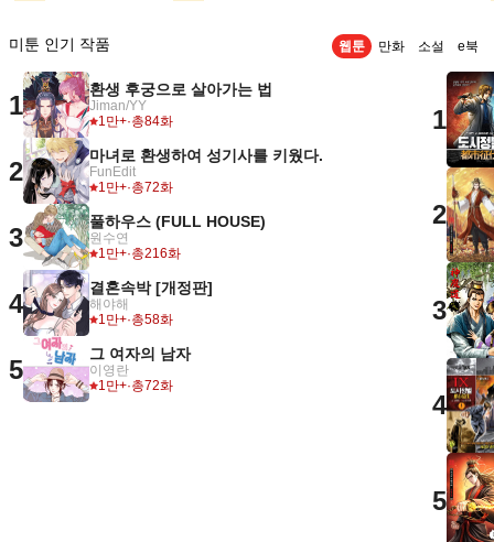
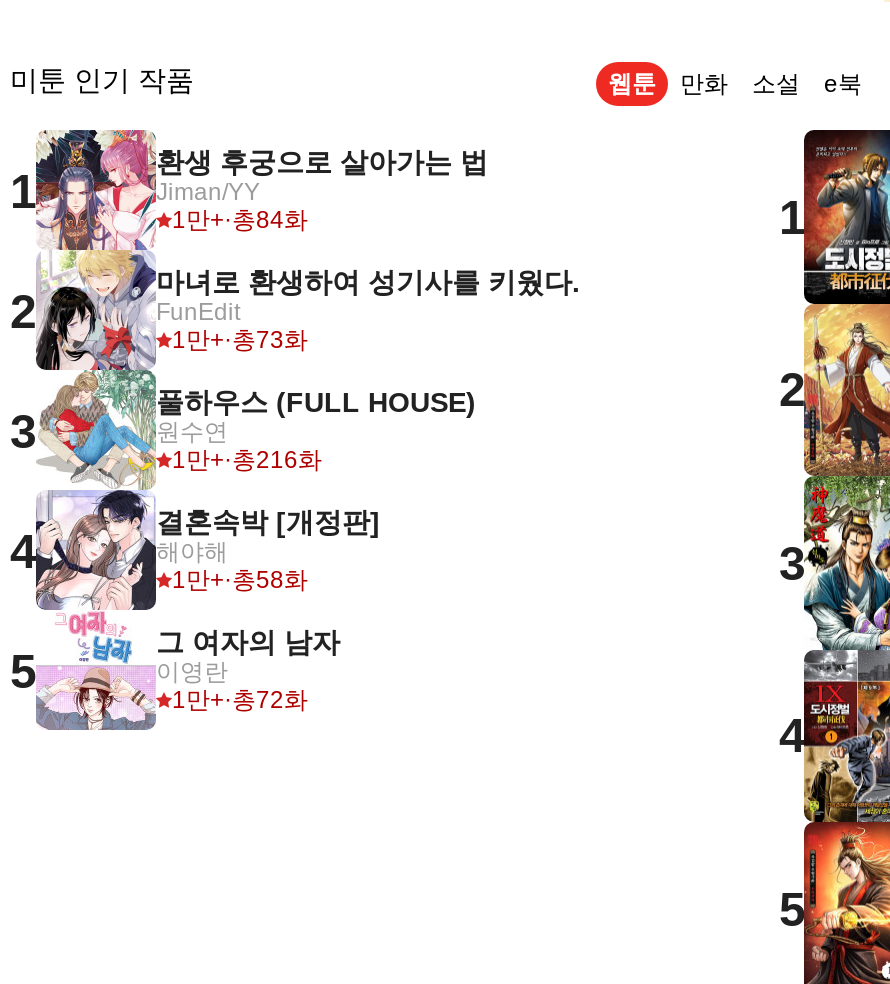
- 1만+ · 총72화
+ 1만+ · 총73화
